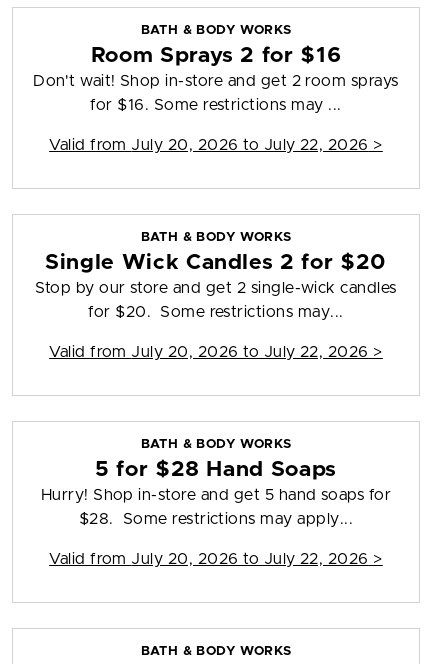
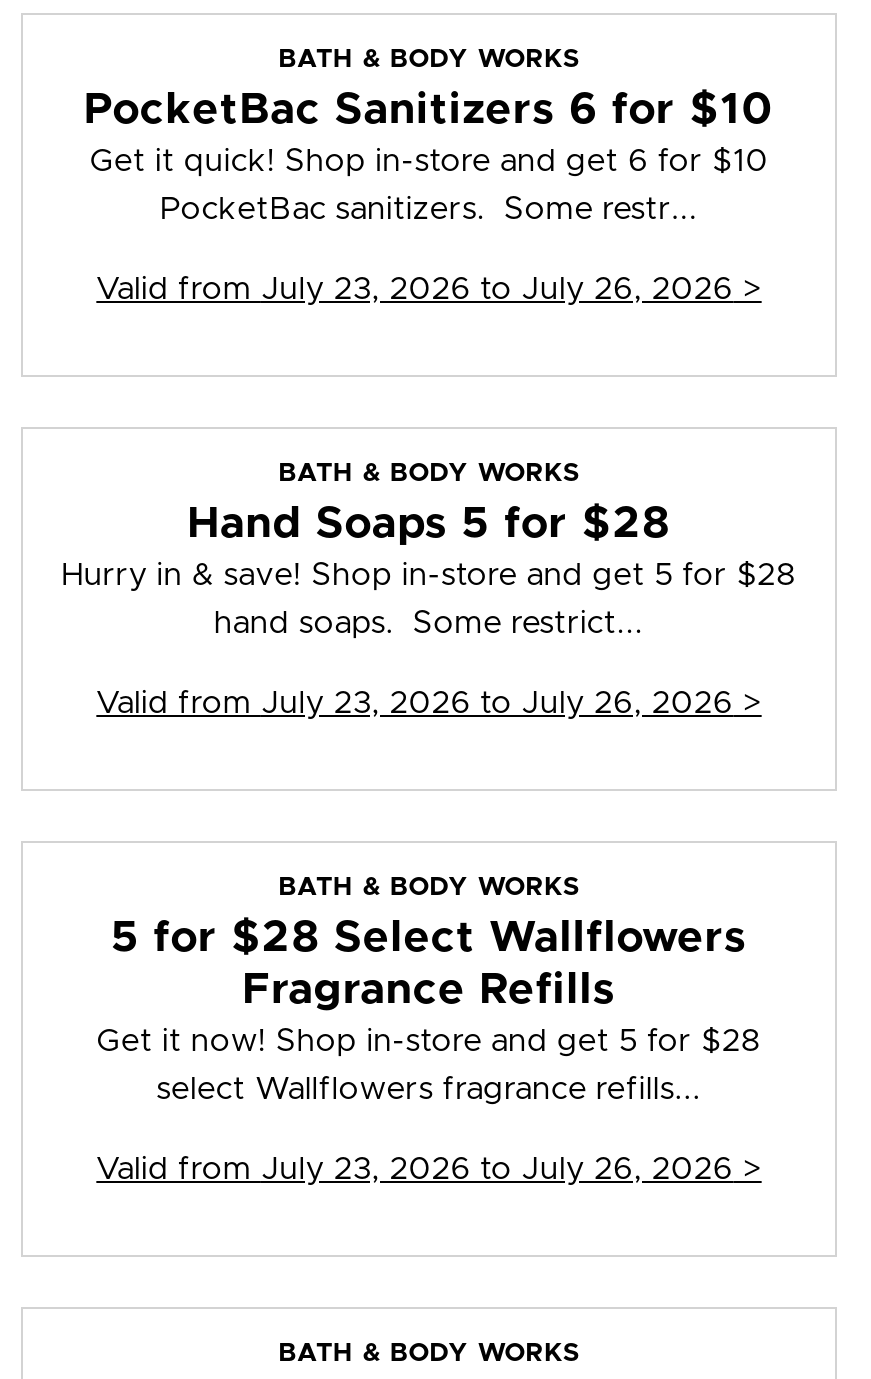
- Room Sprays 2 for $16
- Don't wait! Shop in-store and get 2 room sprays
+ PocketBac Sanitizers 6 for $10
+ Get it quick! Shop in-store and get 6 for $10

- for $16. Some restrictions may ...
+ PocketBac sanitizers. Some restr...

- Valid from July 20, 2026 to July 22, 2026 >
+ Valid from July 23, 2026 to July 26, 2026 >

- Single Wick Candles 2 for $20
- Stop by our store and get 2 single-wick candles
+ Hand Soaps 5 for $28
+ Hurry in & save! Shop in-store and get 5 for $28

- for $20. Some restrictions may...
+ hand soaps. Some restrict...

- Valid from July 20, 2026 to July 22, 2026 >
+ Valid from July 23, 2026 to July 26, 2026 >

- 5 for $28 Hand Soaps
- Hurry! Shop in-store and get 5 hand soaps for
+ 5 for $28 Select Wallflowers
+ Fragrance Refills
+ Get it now! Shop in-store and get 5 for $28

- $28. Some restrictions may apply...
+ select Wallflowers fragrance refills...

- Valid from July 20, 2026 to July 22, 2026 >
+ Valid from July 23, 2026 to July 26, 2026 >
